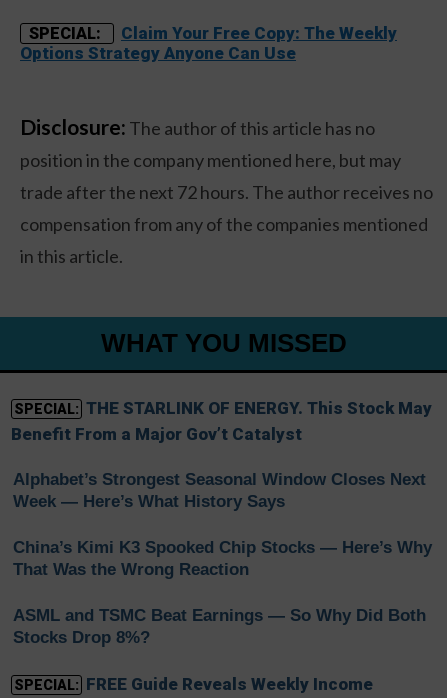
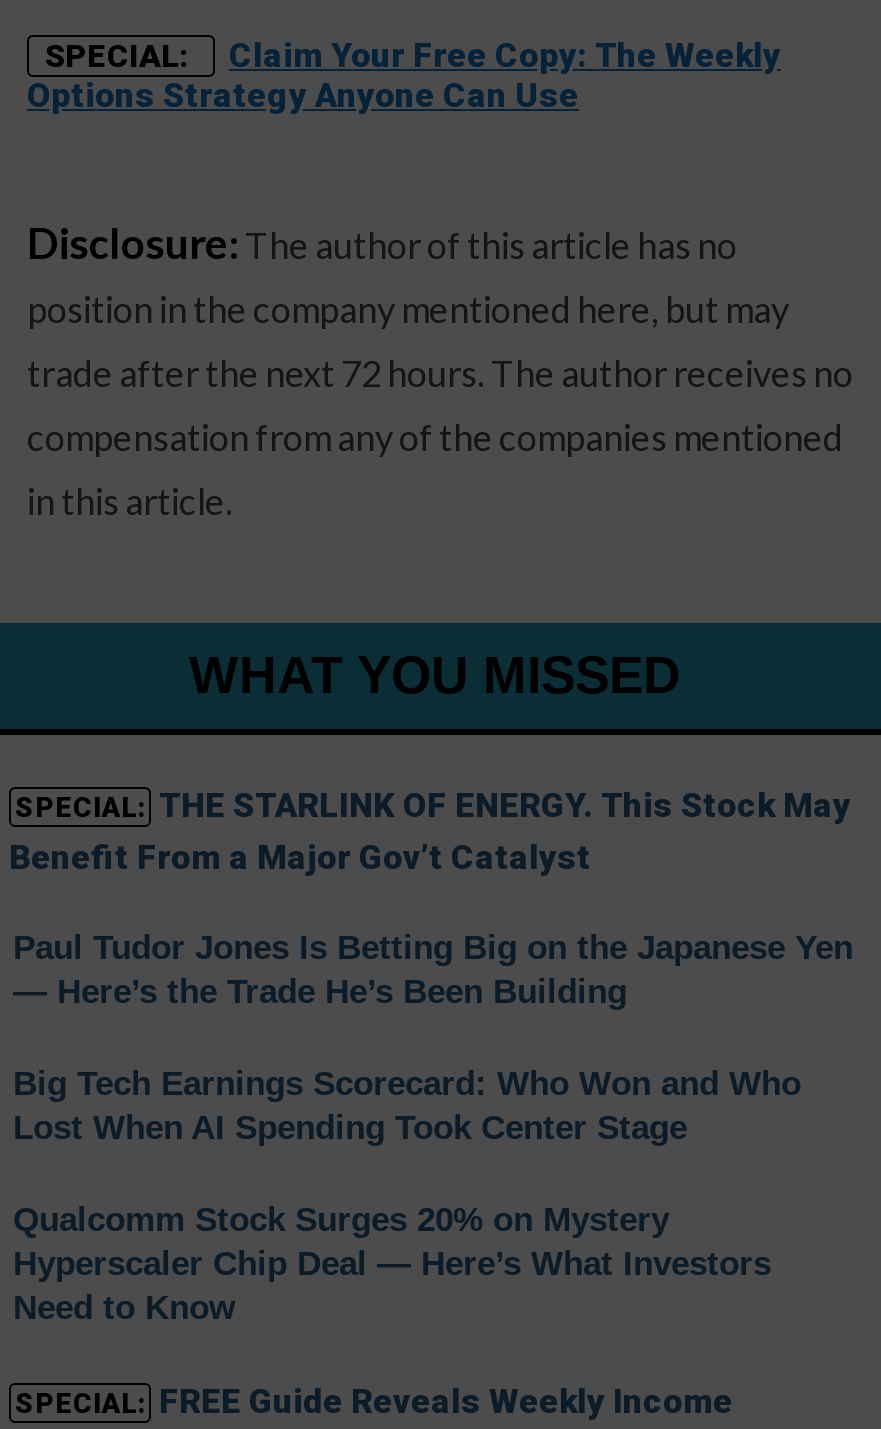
- Alphabet’s Strongest Seasonal Window Closes Next
- Week — Here’s What History Says
+ Paul Tudor Jones Is Betting Big on the Japanese Yen
+ — Here’s the Trade He’s Been Building

- China’s Kimi K3 Spooked Chip Stocks — Here’s Why
- That Was the Wrong Reaction
+ Big Tech Earnings Scorecard: Who Won and Who
+ Lost When AI Spending Took Center Stage

- ASML and TSMC Beat Earnings — So Why Did Both
- Stocks Drop 8%?
+ Qualcomm Stock Surges 20% on Mystery
+ Hyperscaler Chip Deal — Here’s What Investors
+ Need to Know
